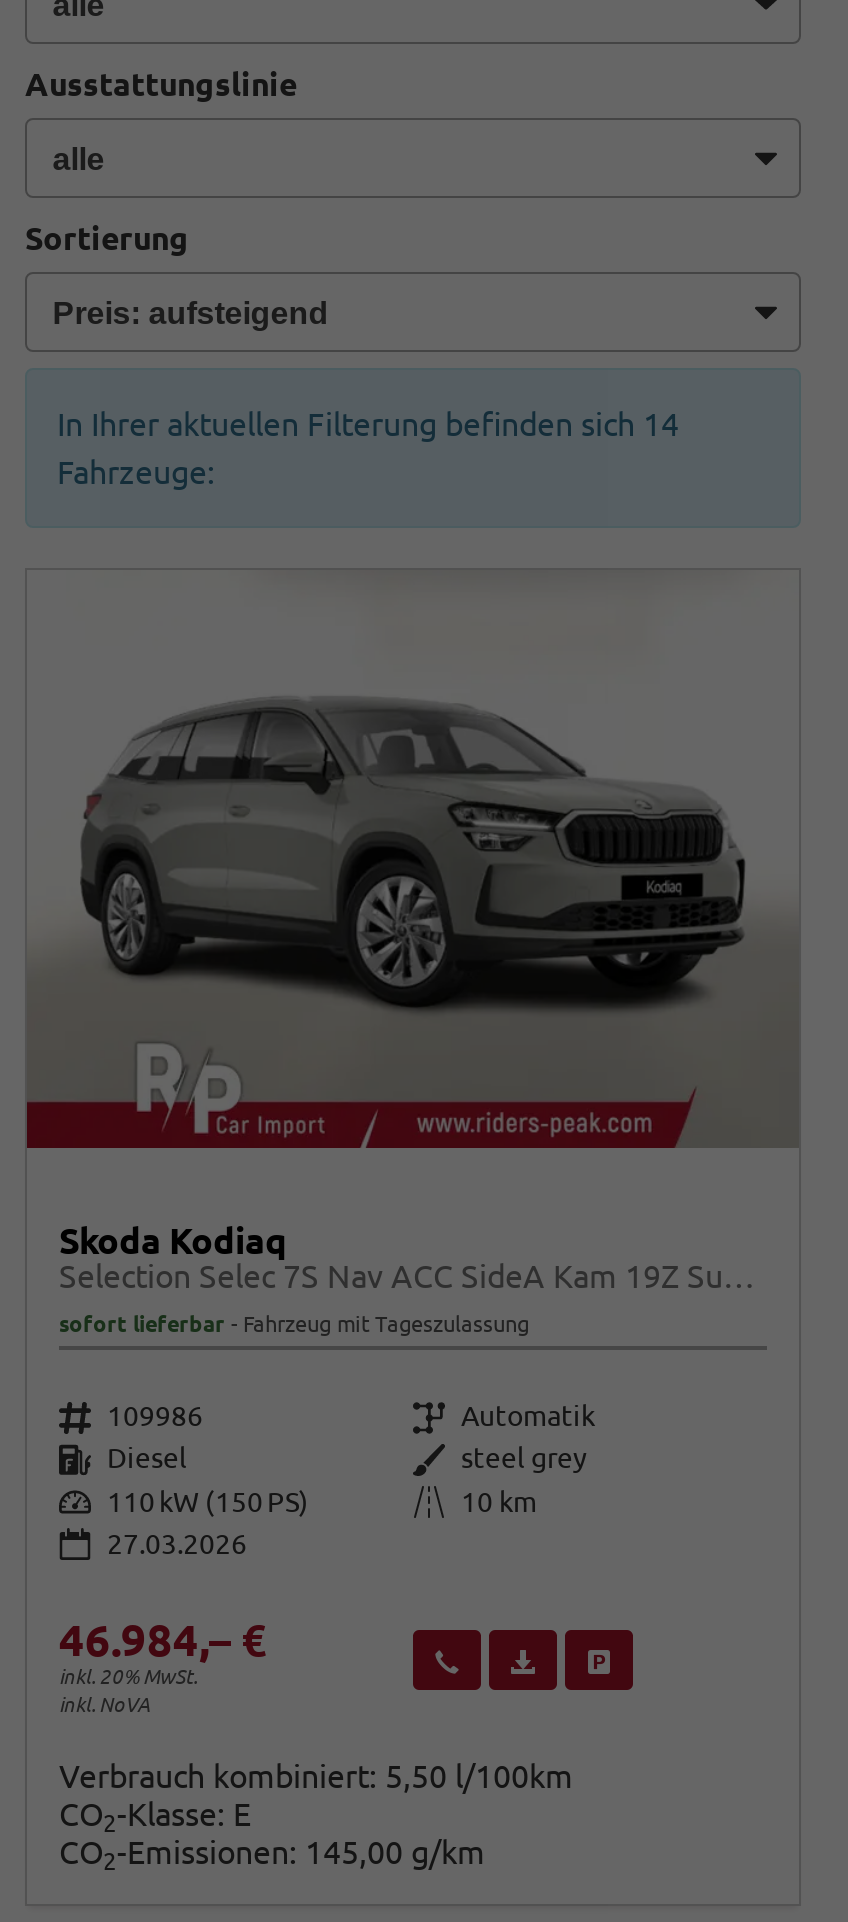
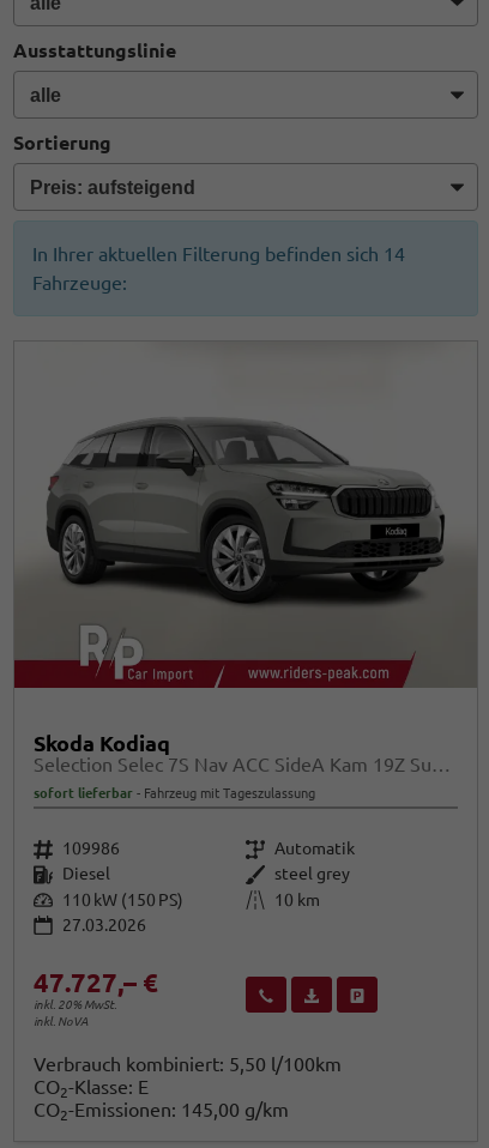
- 46.984,– €
+ 47.727,– €
